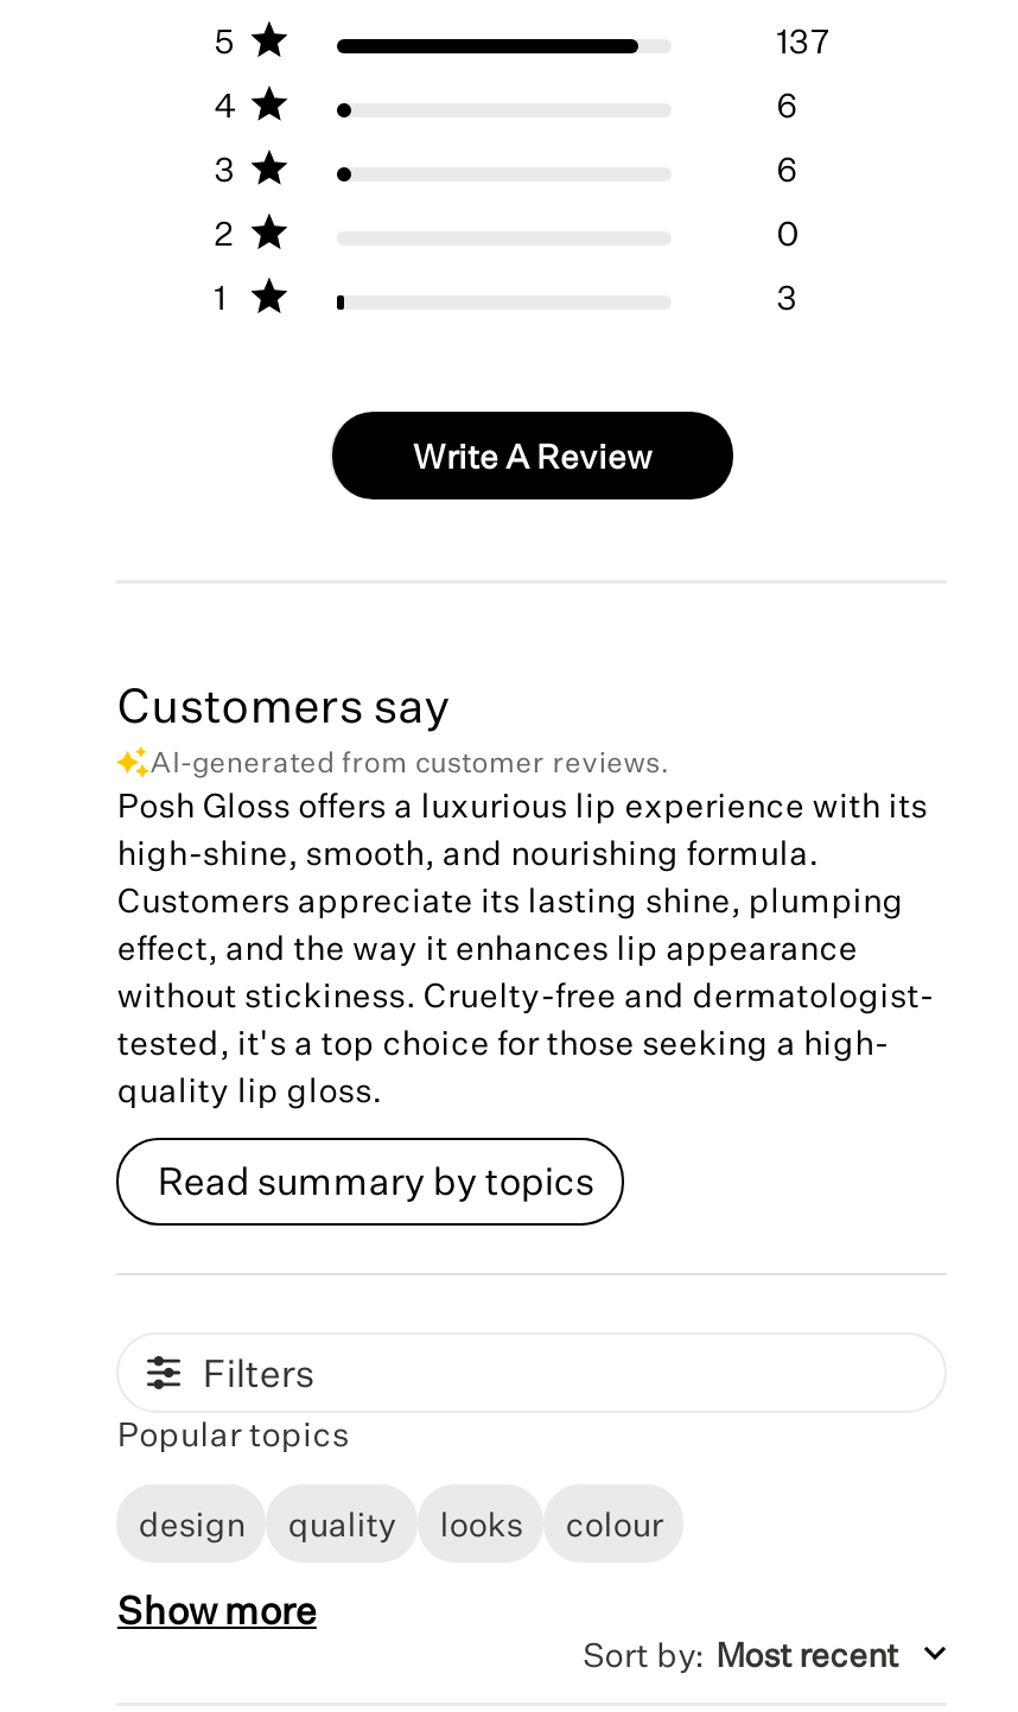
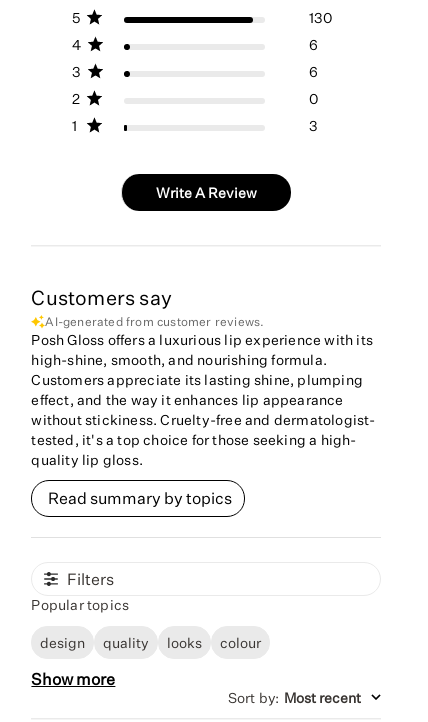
- 137
+ 130
